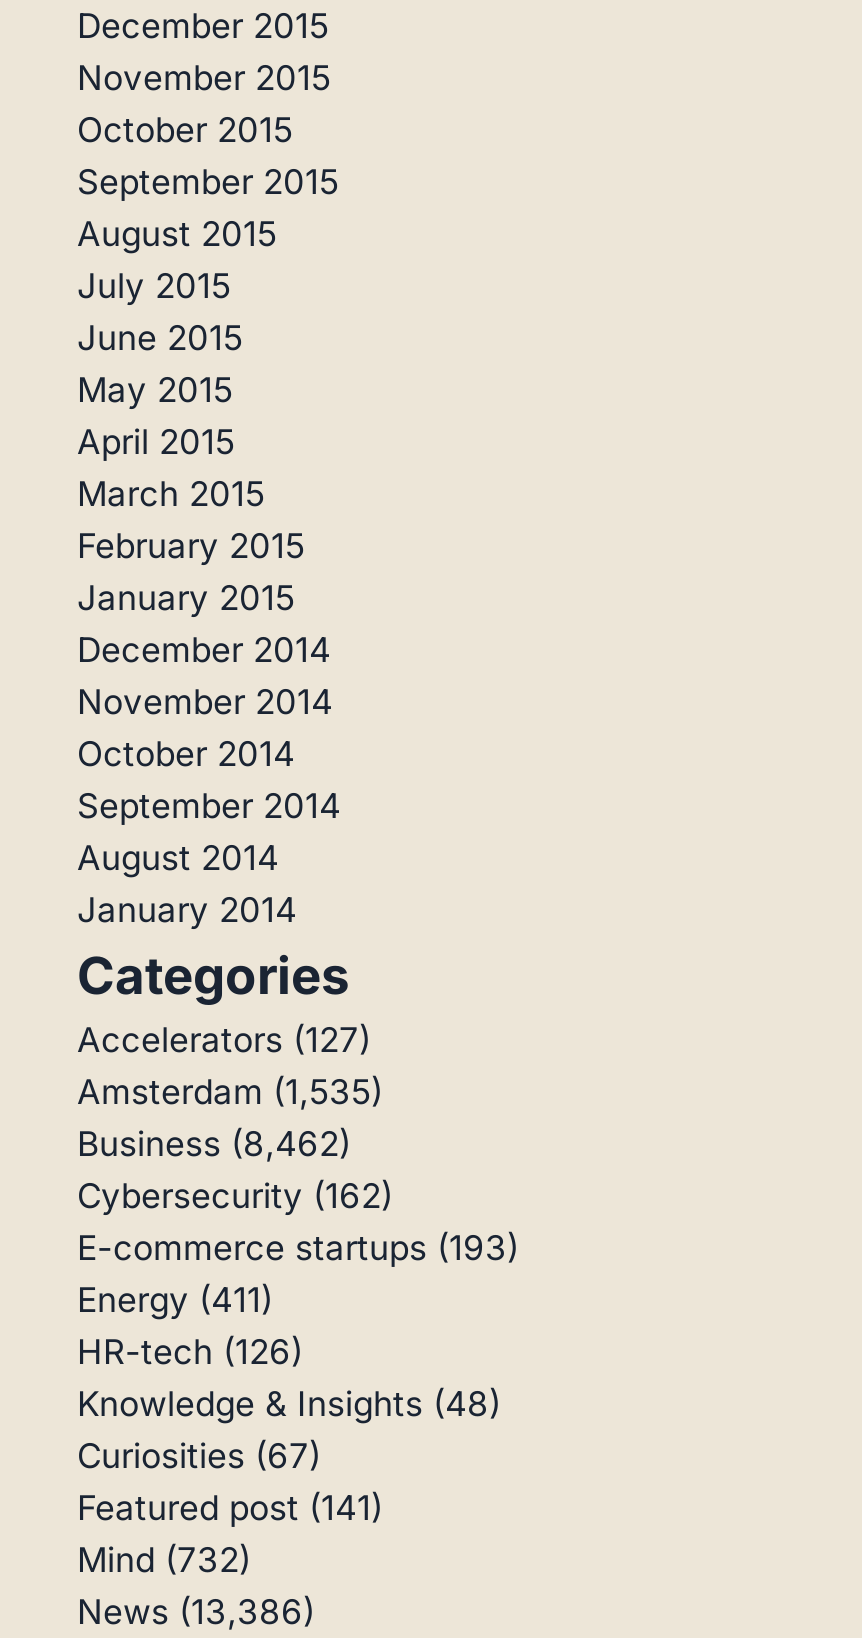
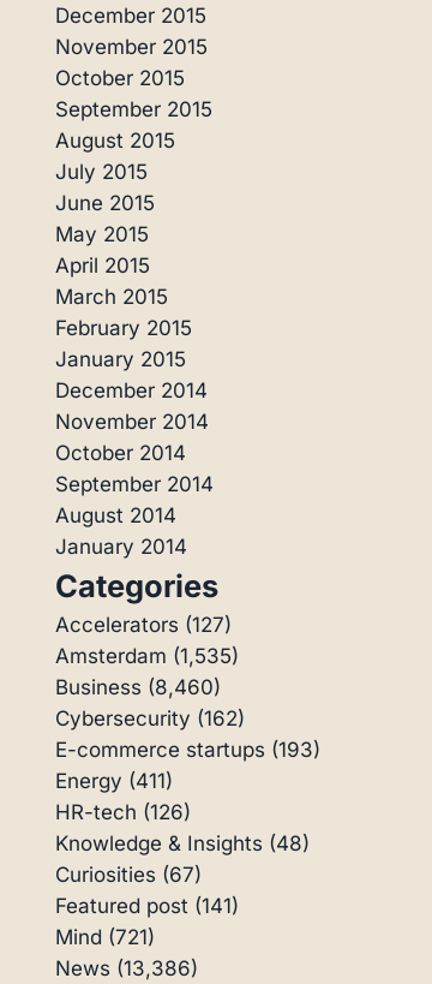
- Business (8,462)
+ Business (8,460)

- Mind (732)
+ Mind (721)
